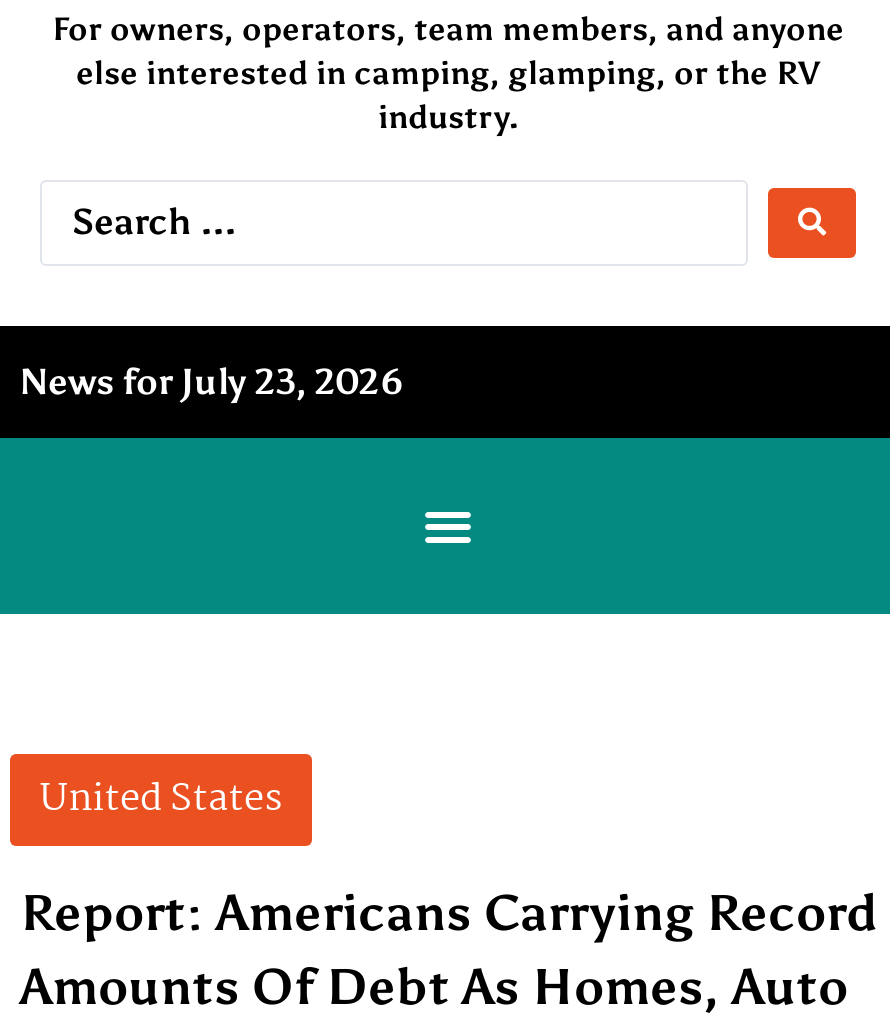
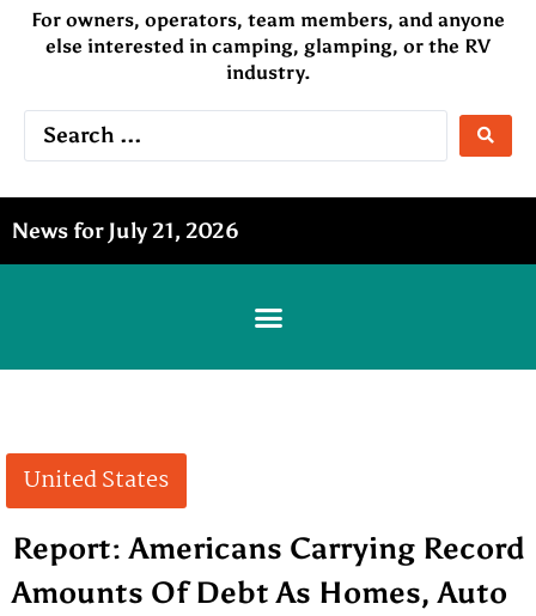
- News for July 23, 2026
+ News for July 21, 2026
